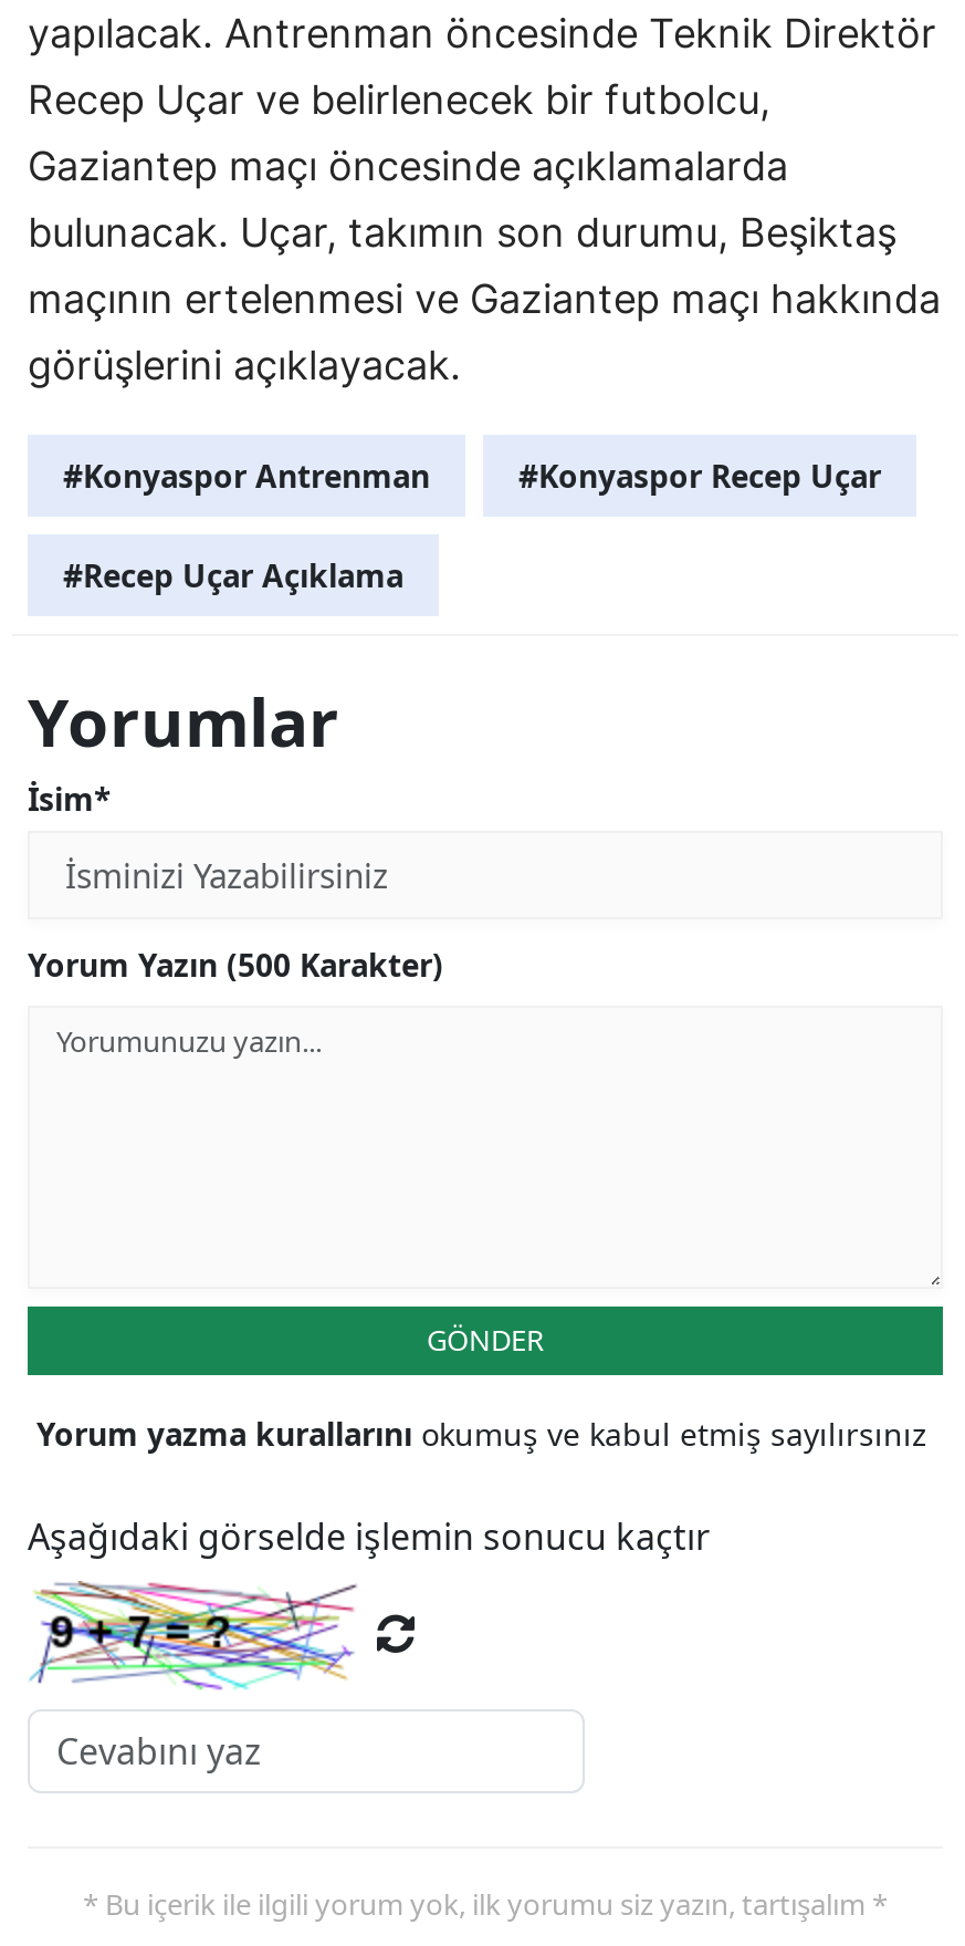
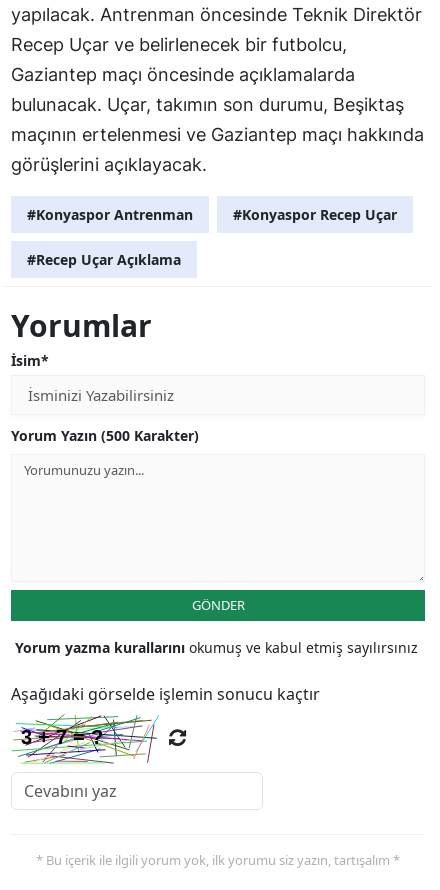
- [image]
+ [image]
